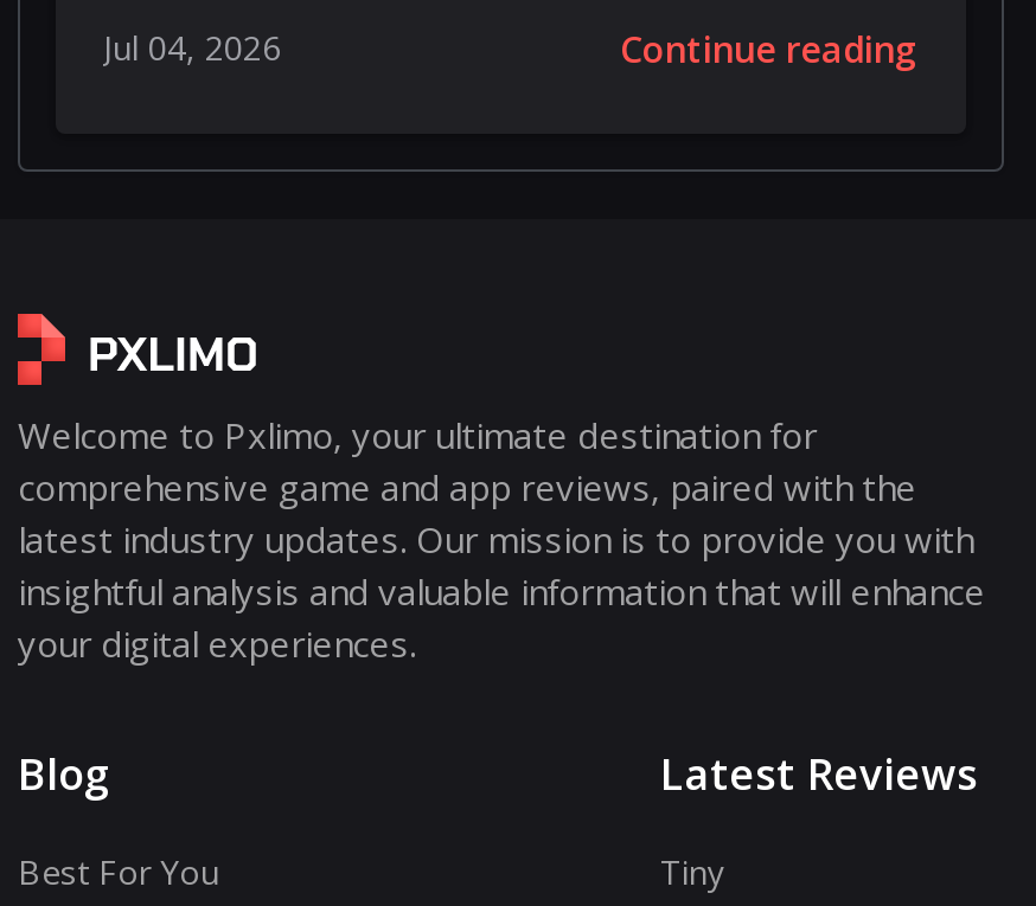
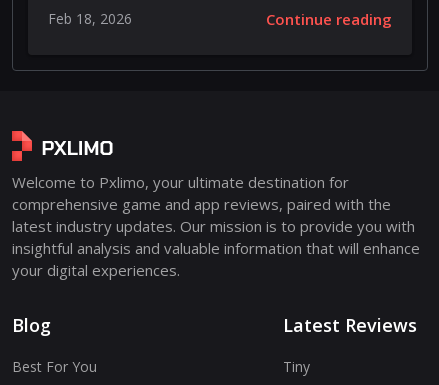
- Jul 04, 2026
+ Feb 18, 2026
